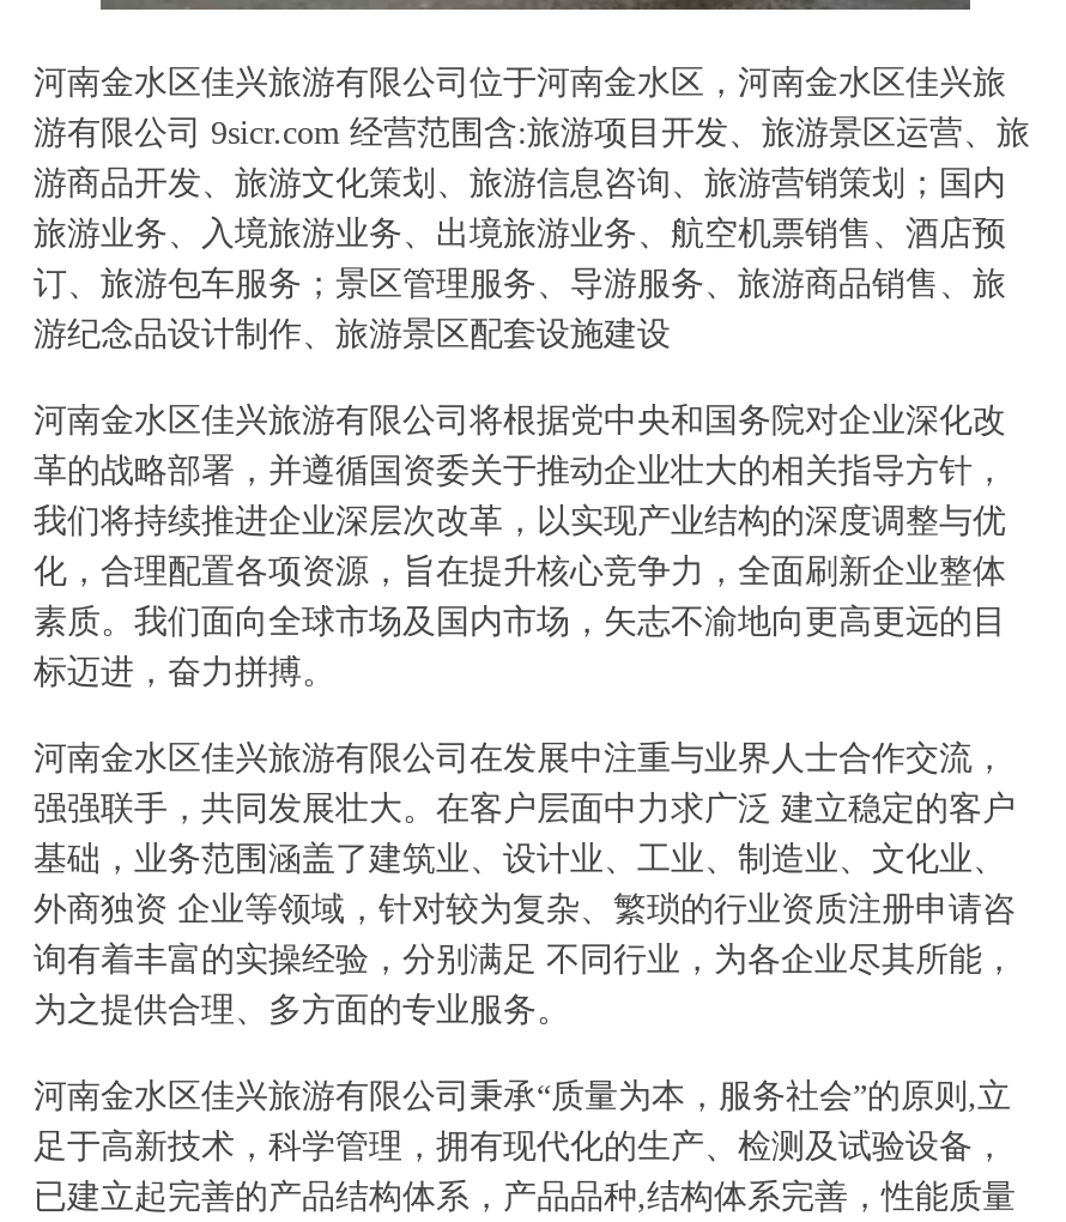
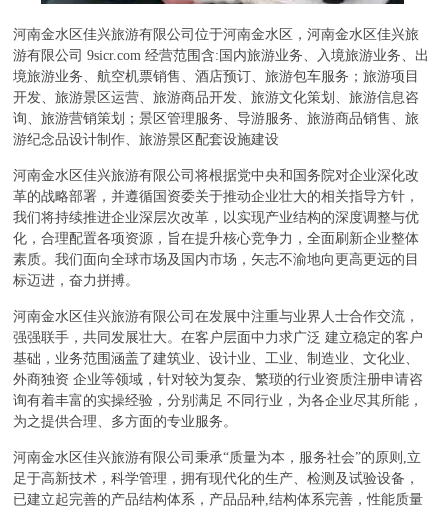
- 游有限公司 9sicr.com 经营范围含:旅游项目开发、旅游景区运营、旅
- 游商品开发、旅游文化策划、旅游信息咨询、旅游营销策划；国内
- 旅游业务、入境旅游业务、出境旅游业务、航空机票销售、酒店预
- 订、旅游包车服务；景区管理服务、导游服务、旅游商品销售、旅
+ 游有限公司 9sicr.com 经营范围含:国内旅游业务、入境旅游业务、出
+ 境旅游业务、航空机票销售、酒店预订、旅游包车服务；旅游项目
+ 开发、旅游景区运营、旅游商品开发、旅游文化策划、旅游信息咨
+ 询、旅游营销策划；景区管理服务、导游服务、旅游商品销售、旅
